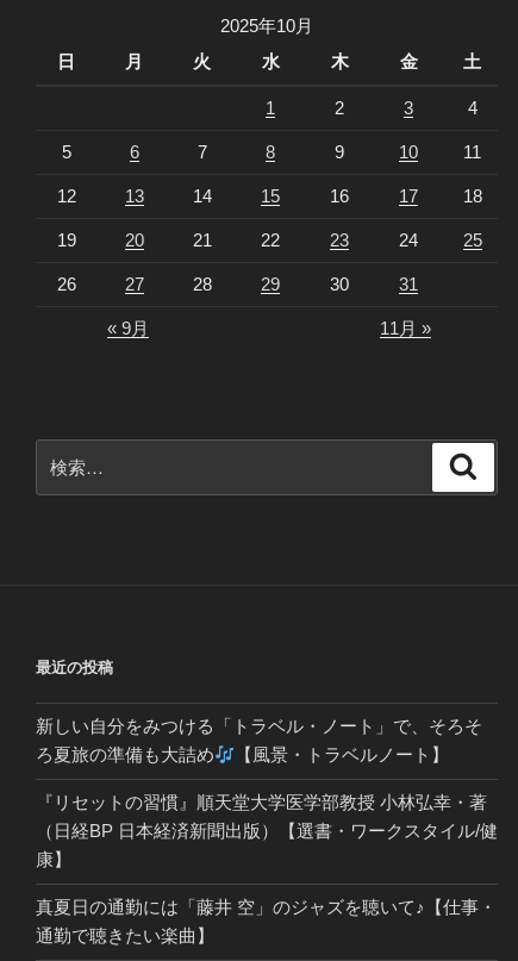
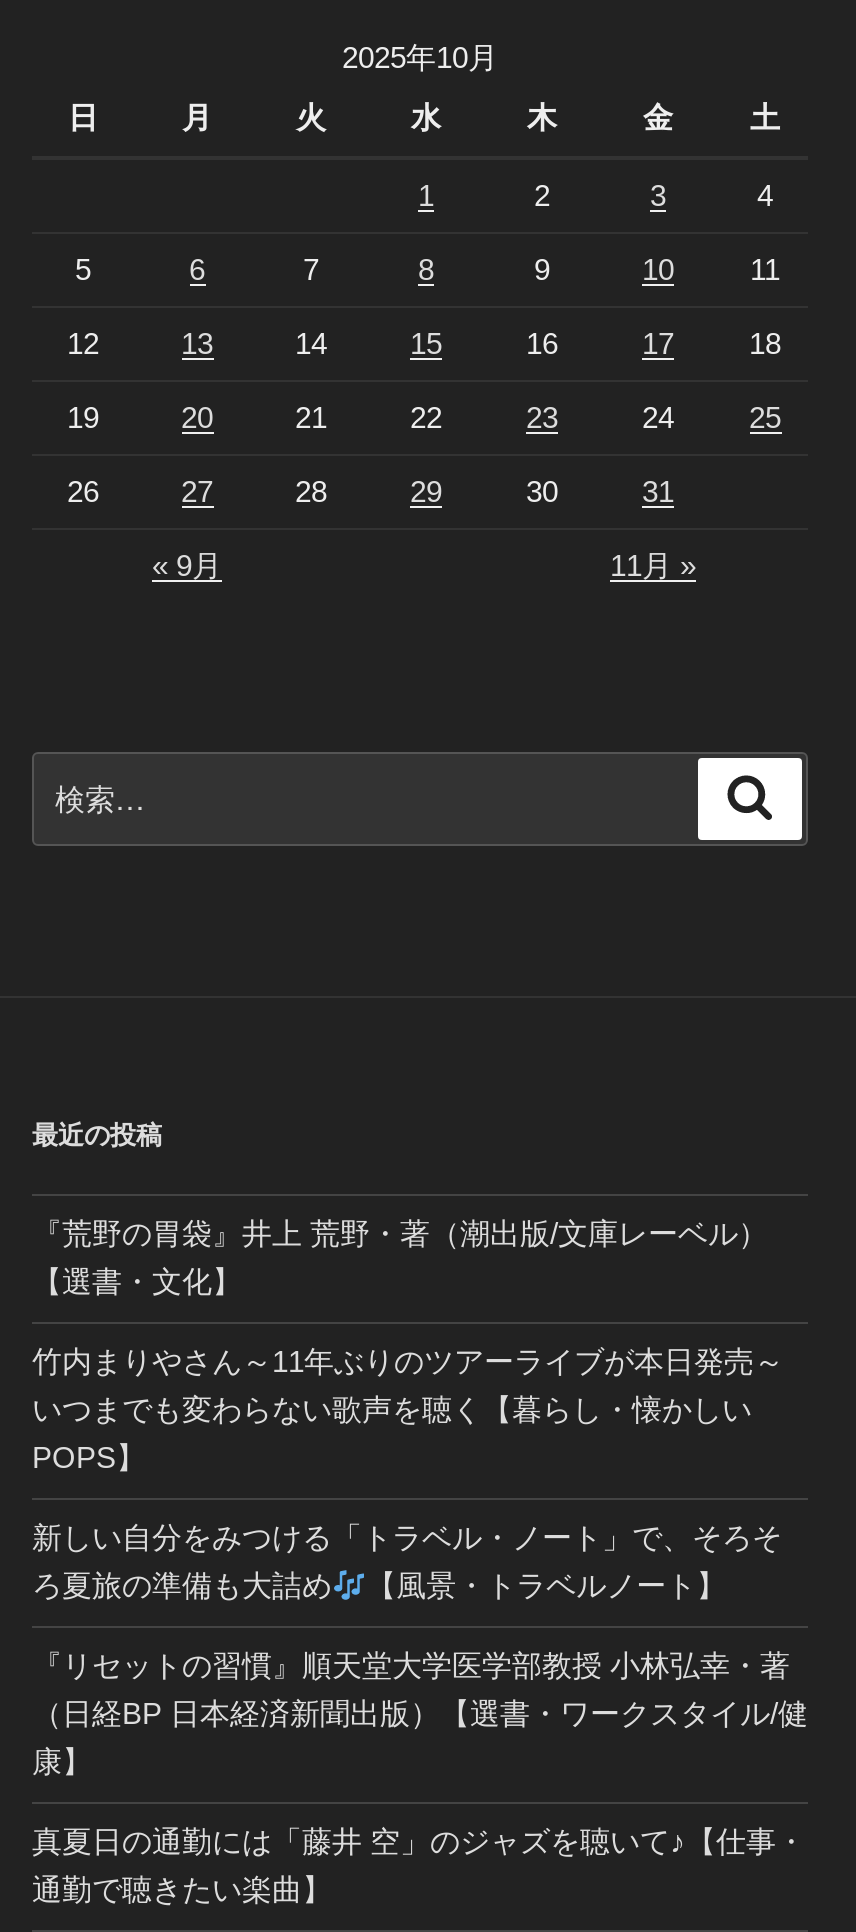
+ 『荒野の胃袋』井上 荒野・著（潮出版/文庫レーベル）
+ 【選書・文化】
+ 竹内まりやさん～11年ぶりのツアーライブが本日発売～
+ いつまでも変わらない歌声を聴く【暮らし・懐かしい
+ POPS】
